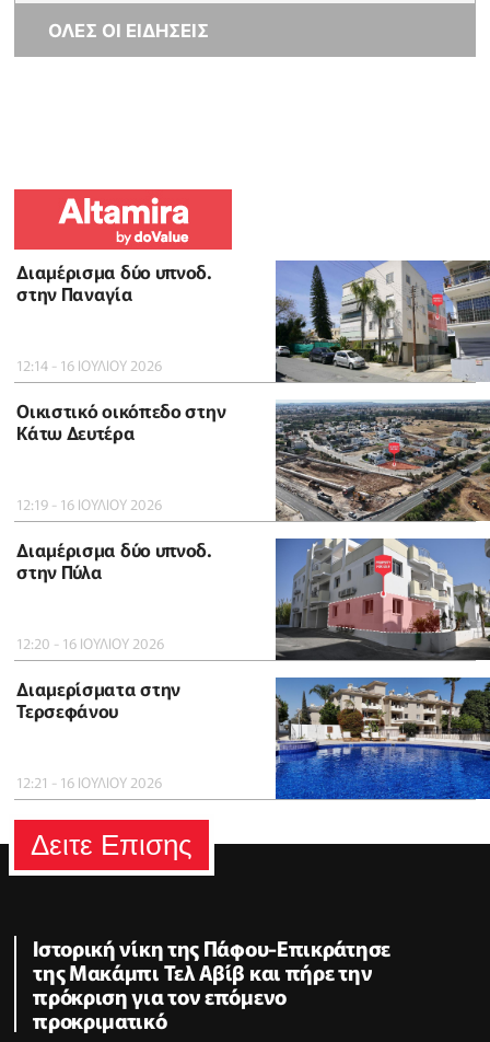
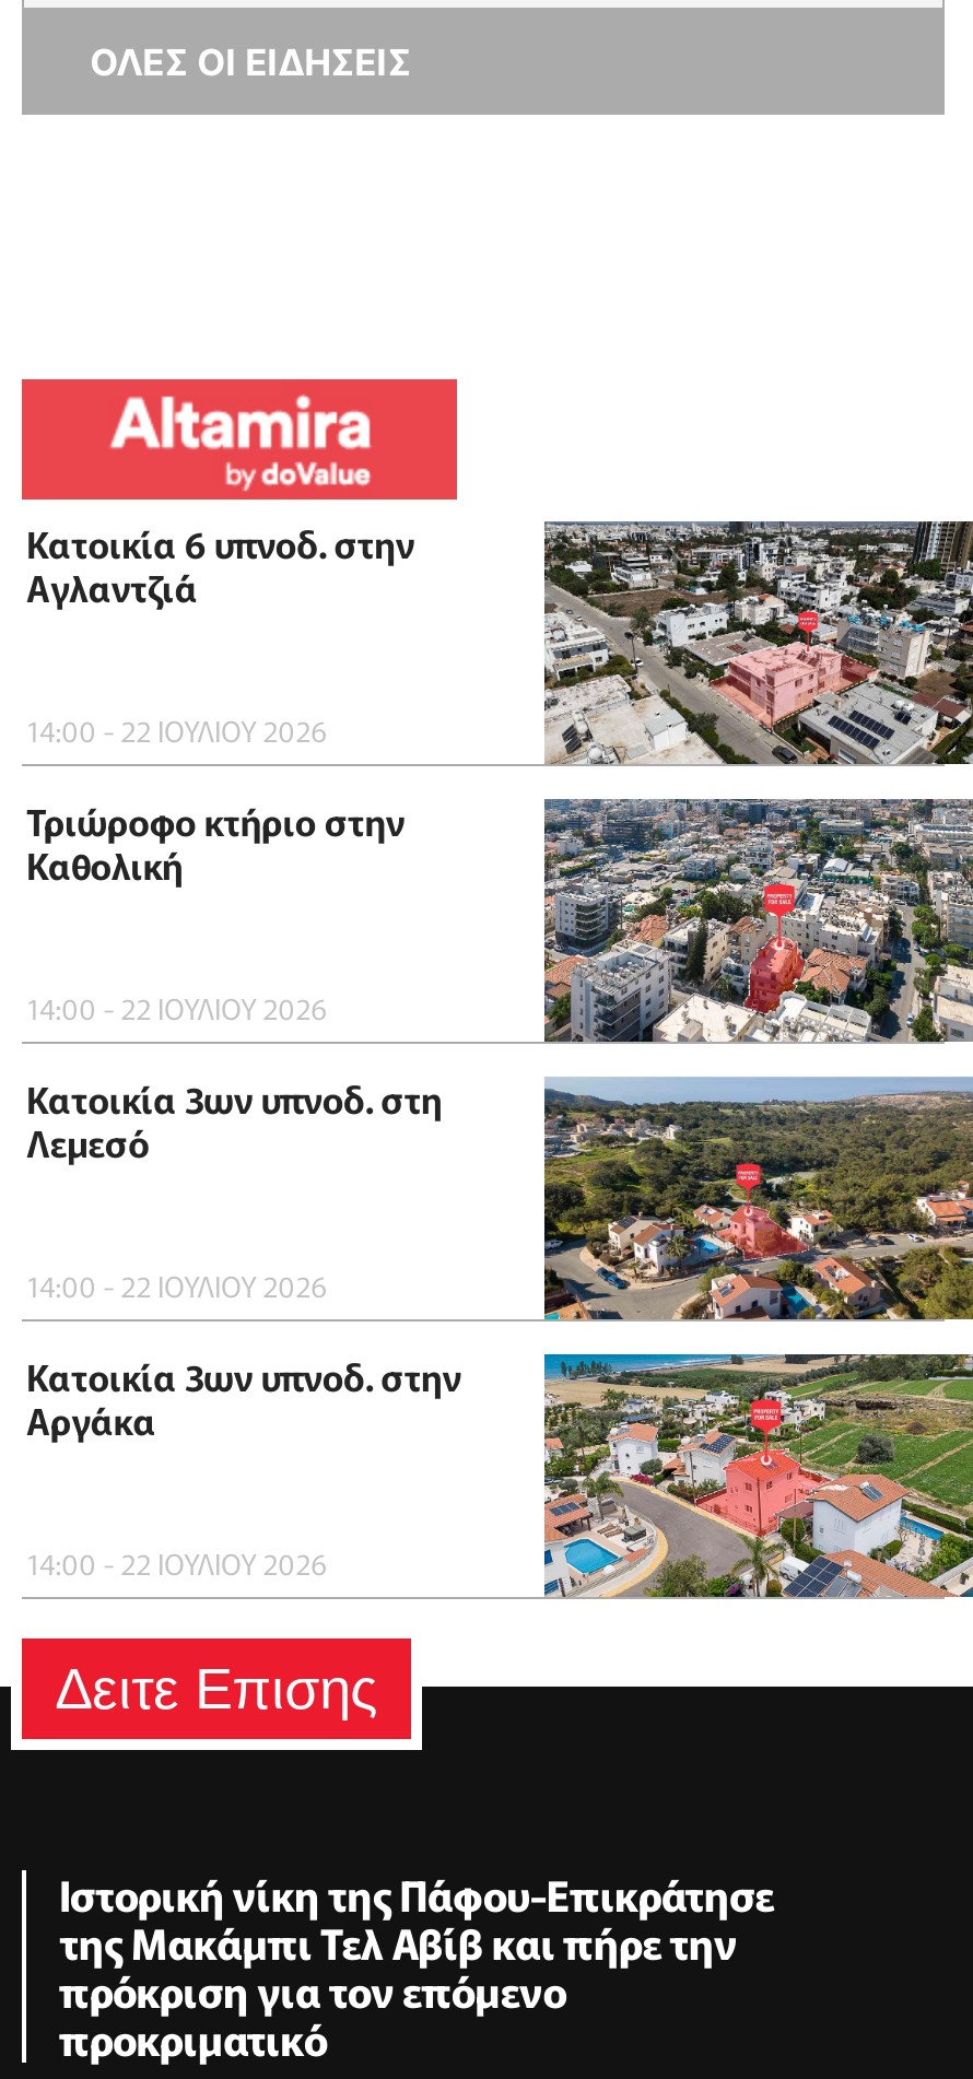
- Διαμέρισμα δύο υπνοδ.
- στην Παναγία
+ Κατοικία 6 υπνοδ. στην
+ Αγλαντζιά

- [image]
+ [image]

- 12:14 - 16 ΙΟΥΛΙΟΥ 2026
+ 14:00 - 22 ΙΟΥΛΙΟΥ 2026

- Οικιστικό οικόπεδο στην
- Κάτω Δευτέρα
+ Τριώροφο κτήριο στην
+ Καθολική

- [image]
+ [image]

- 12:19 - 16 ΙΟΥΛΙΟΥ 2026
+ 14:00 - 22 ΙΟΥΛΙΟΥ 2026

- Διαμέρισμα δύο υπνοδ.
- στην Πύλα
+ Κατοικία 3ων υπνοδ. στη
+ Λεμεσό

- [image]
+ [image]

- 12:20 - 16 ΙΟΥΛΙΟΥ 2026
+ 14:00 - 22 ΙΟΥΛΙΟΥ 2026

- Διαμερίσματα στην
- Τερσεφάνου
+ Κατοικία 3ων υπνοδ. στην
+ Αργάκα

- [image]
+ [image]

- 12:21 - 16 ΙΟΥΛΙΟΥ 2026
+ 14:00 - 22 ΙΟΥΛΙΟΥ 2026
